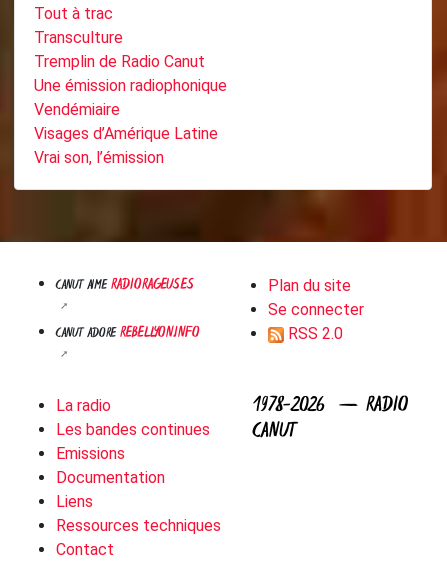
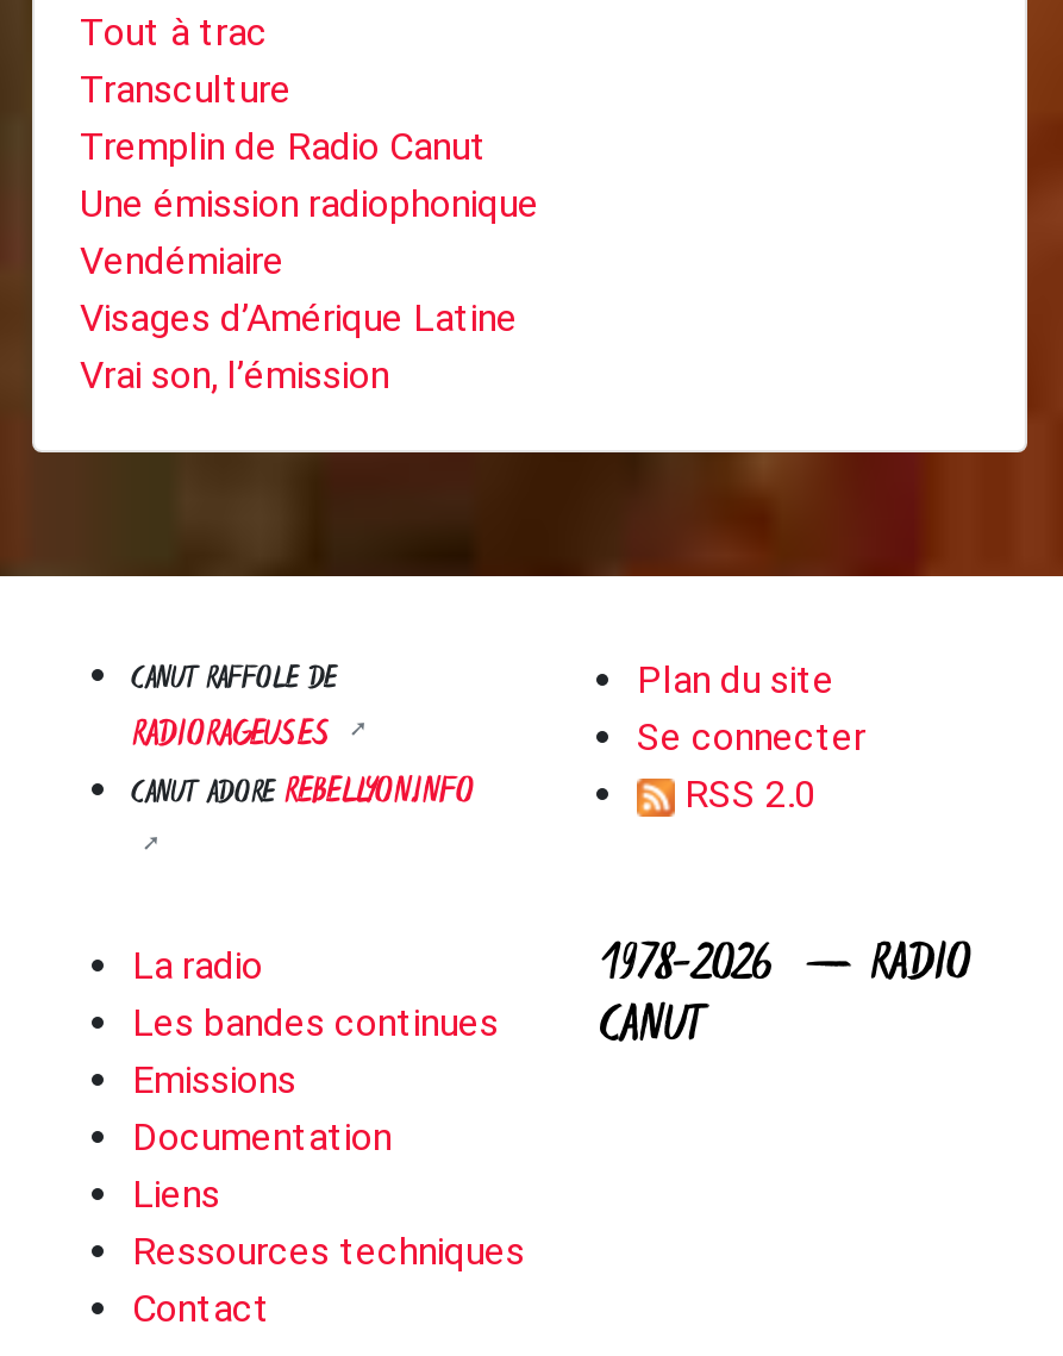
- CANUT AIME RADIORAGEUSES
+ CANUT RAFFOLE DE
+ RADIORAGEUSES
